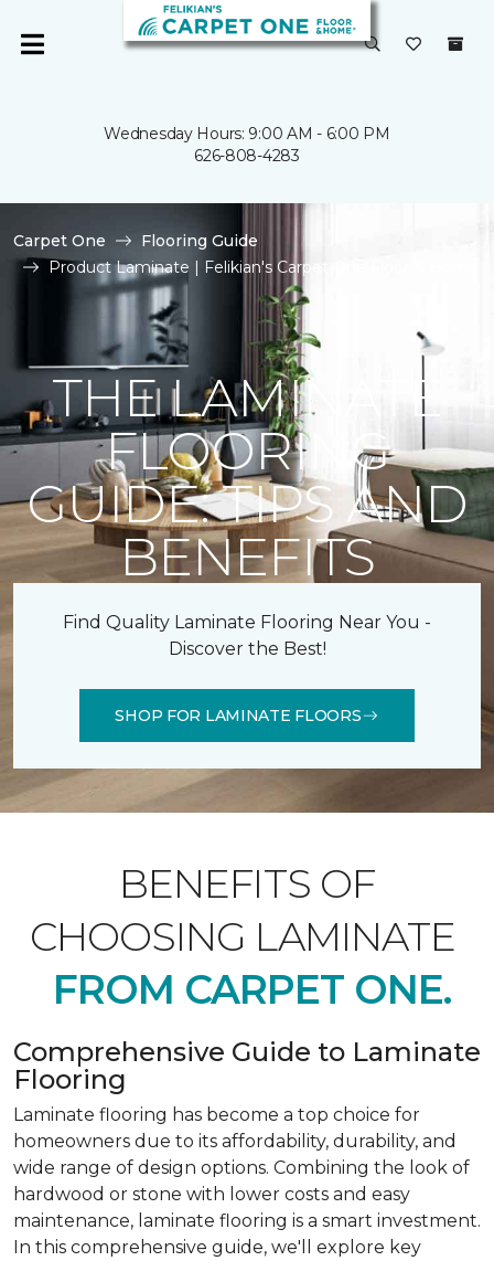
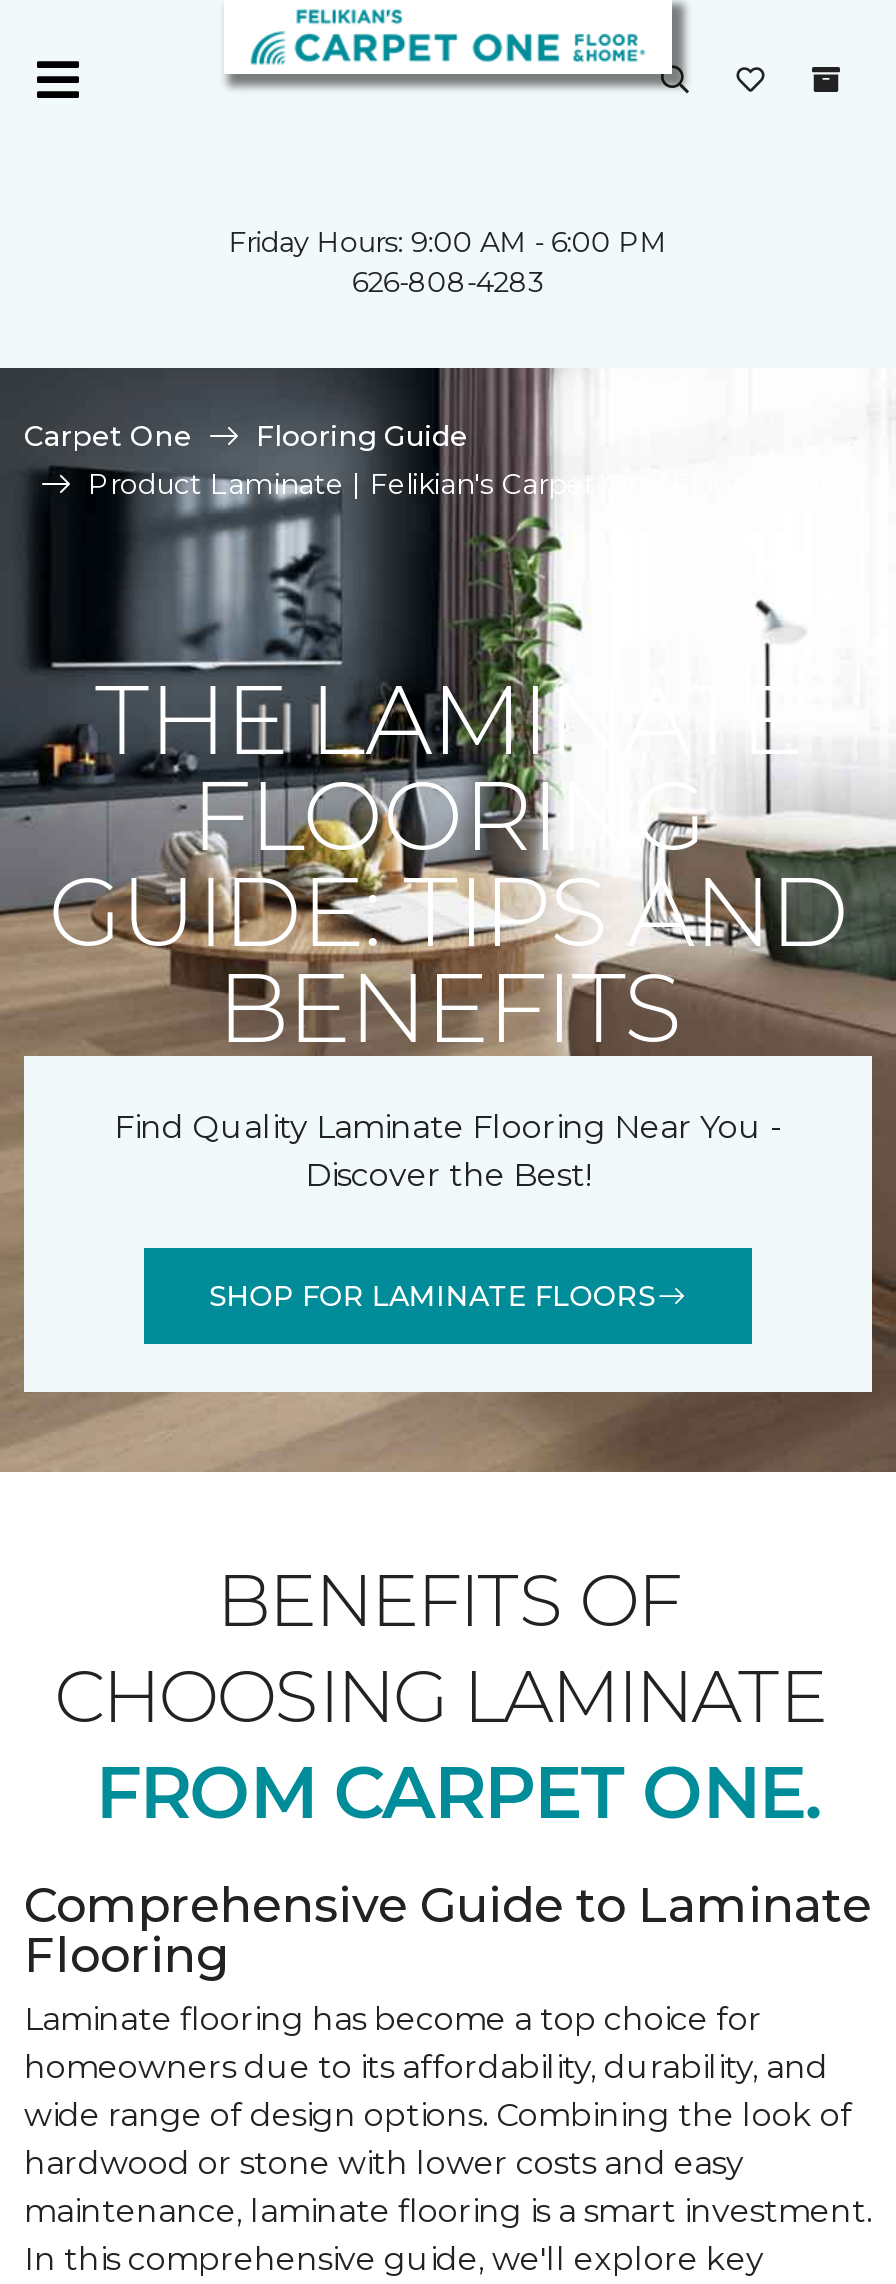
- Wednesday Hours: 9:00 AM - 6:00 PM
+ Friday Hours: 9:00 AM - 6:00 PM
